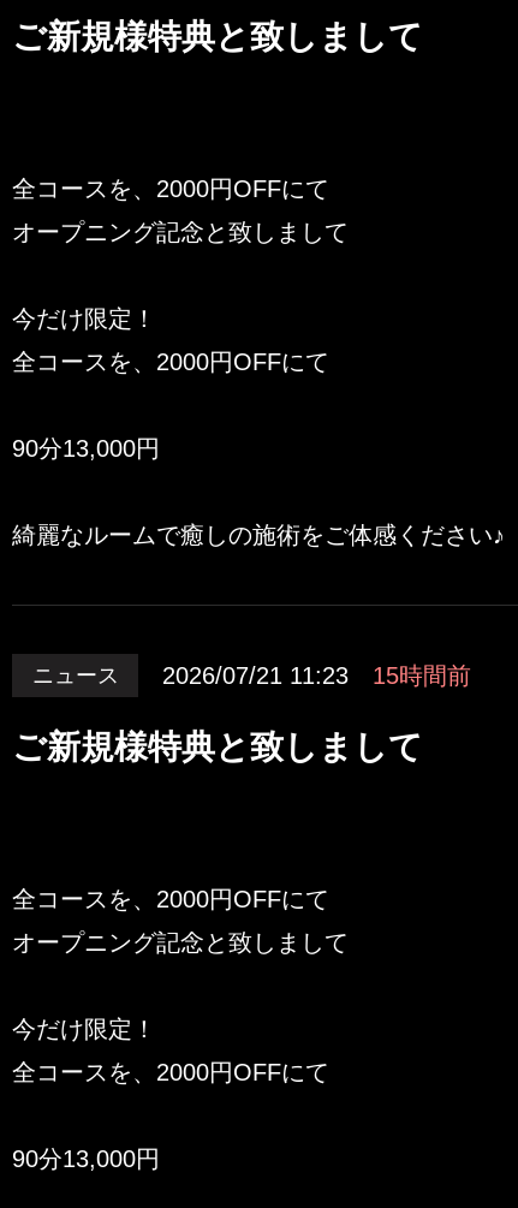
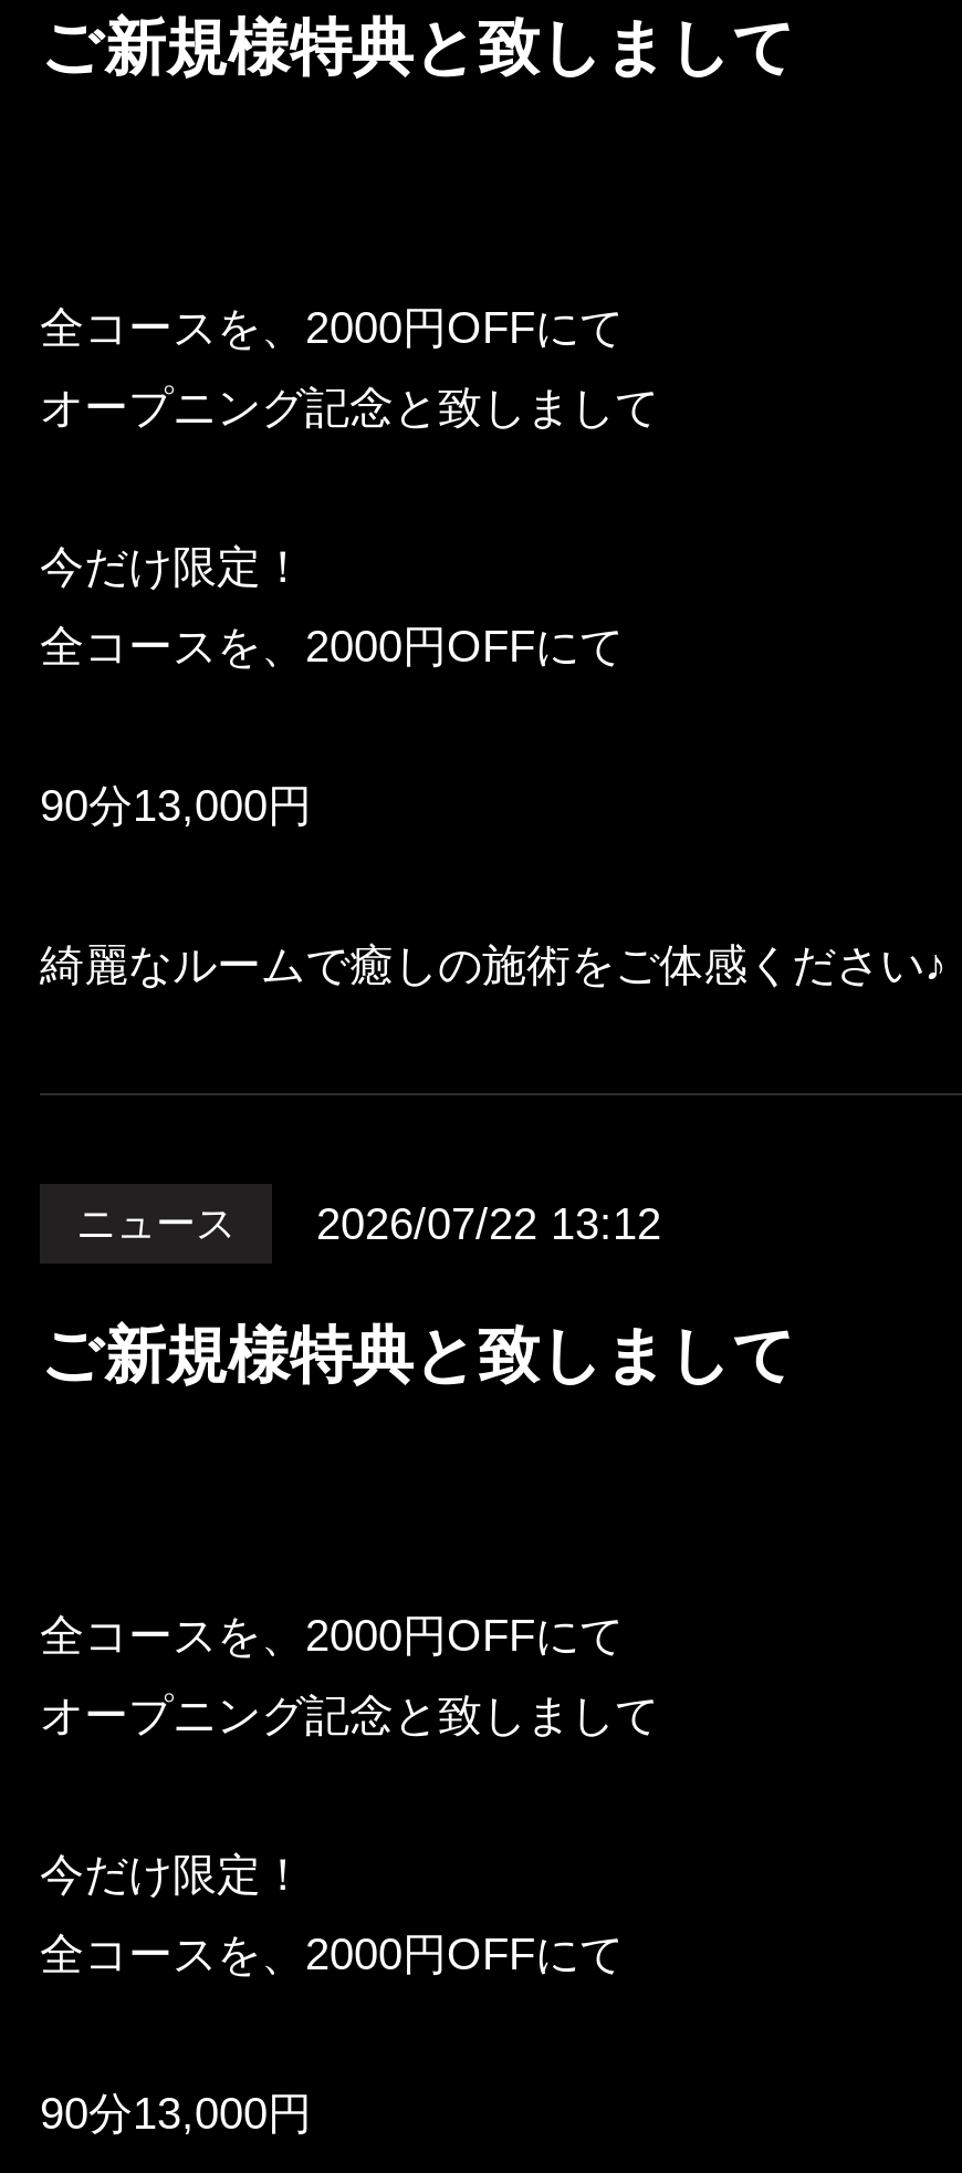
- 2026/07/21 11:23
- 15時間前
+ 2026/07/22 13:12
